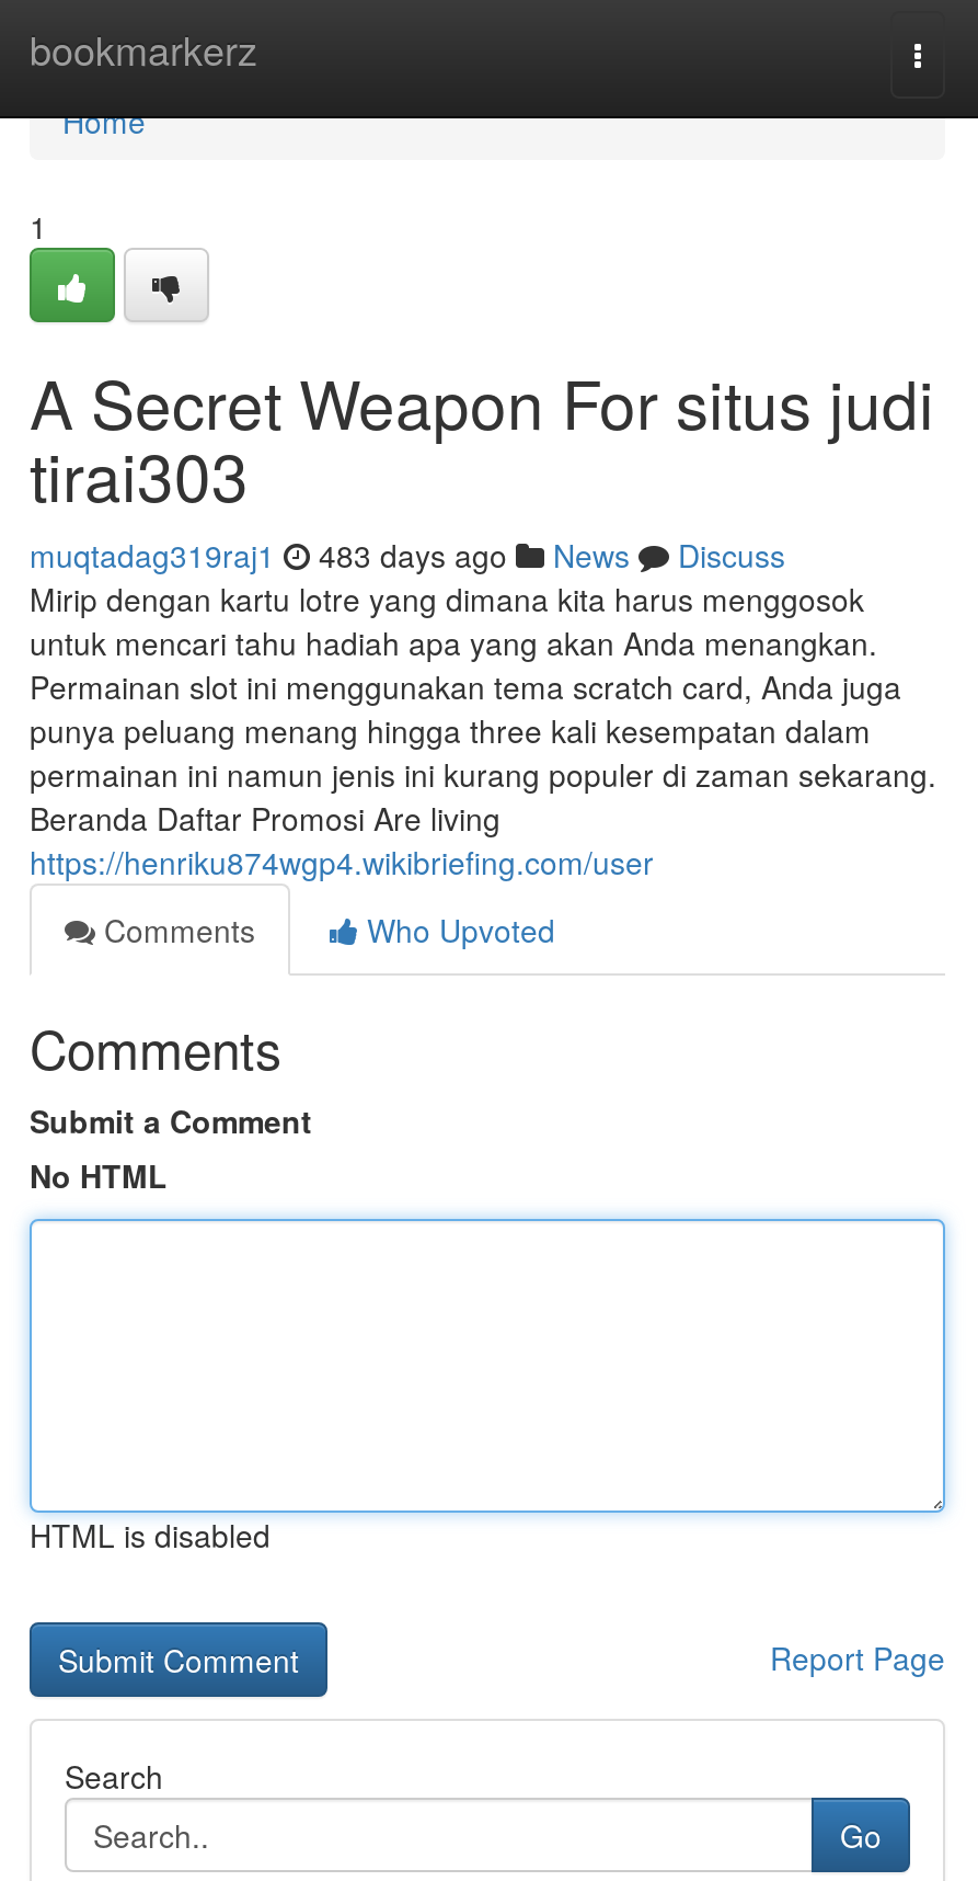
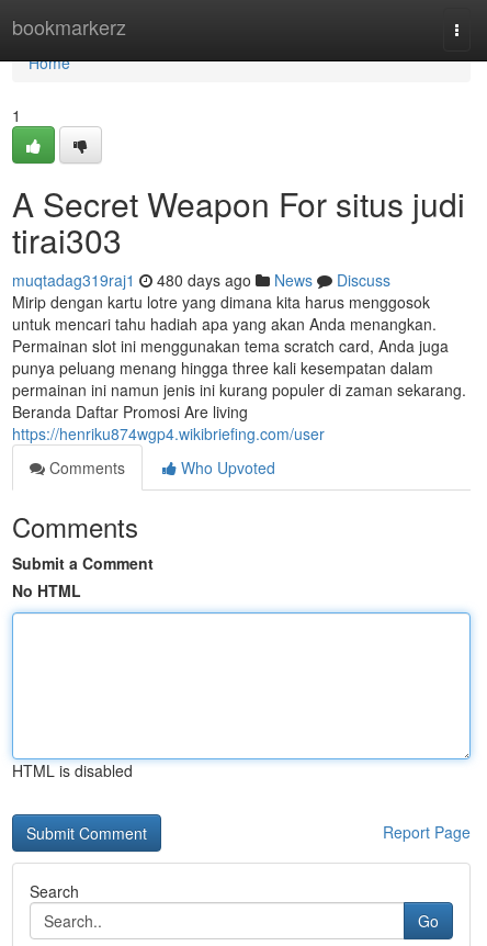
- muqtadag319raj1 483 days ago News Discuss
+ muqtadag319raj1 480 days ago News Discuss
